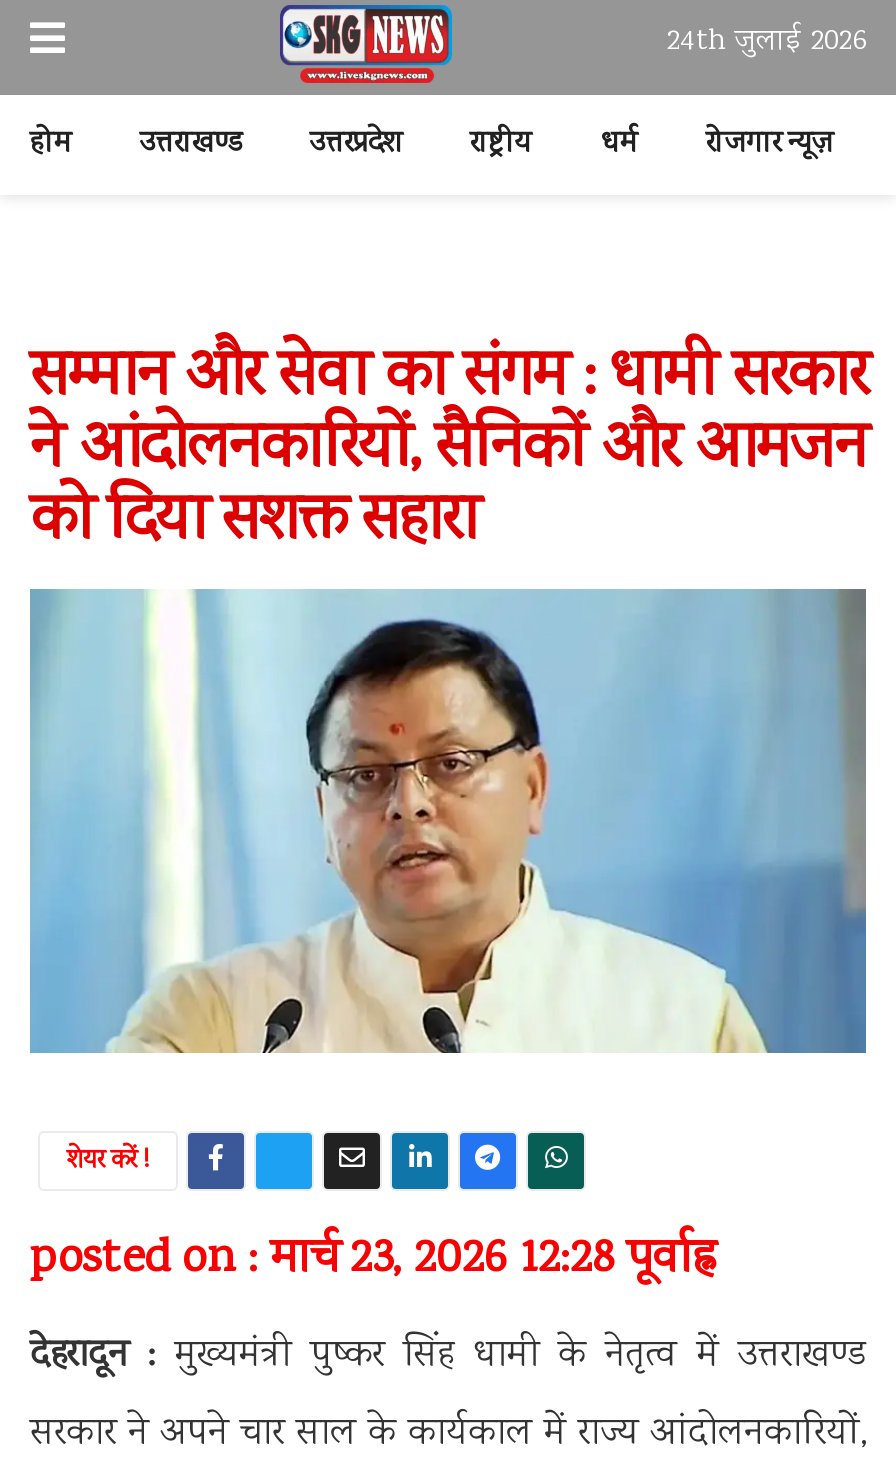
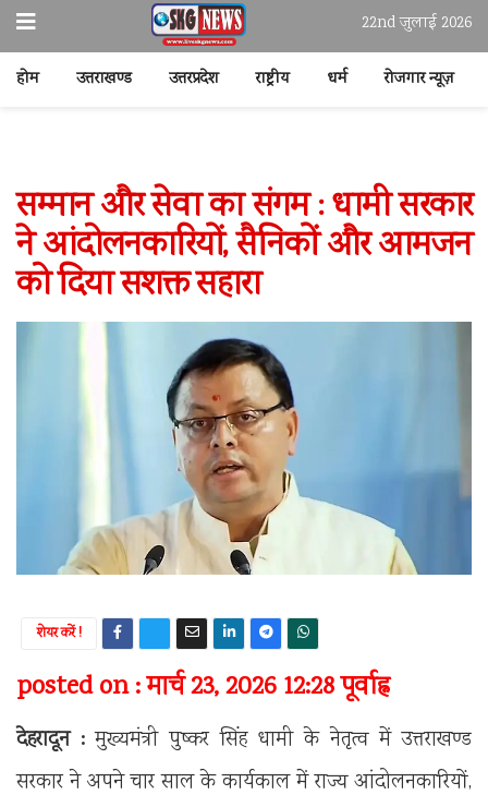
- 24th जुलाई 2026
+ 22nd जुलाई 2026
